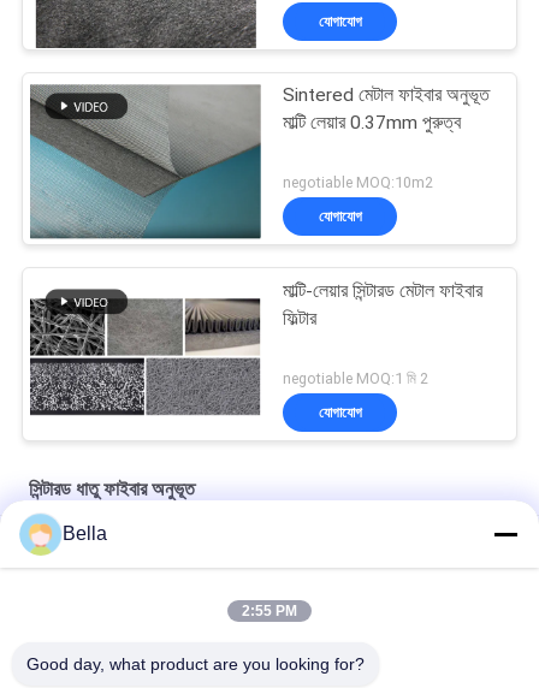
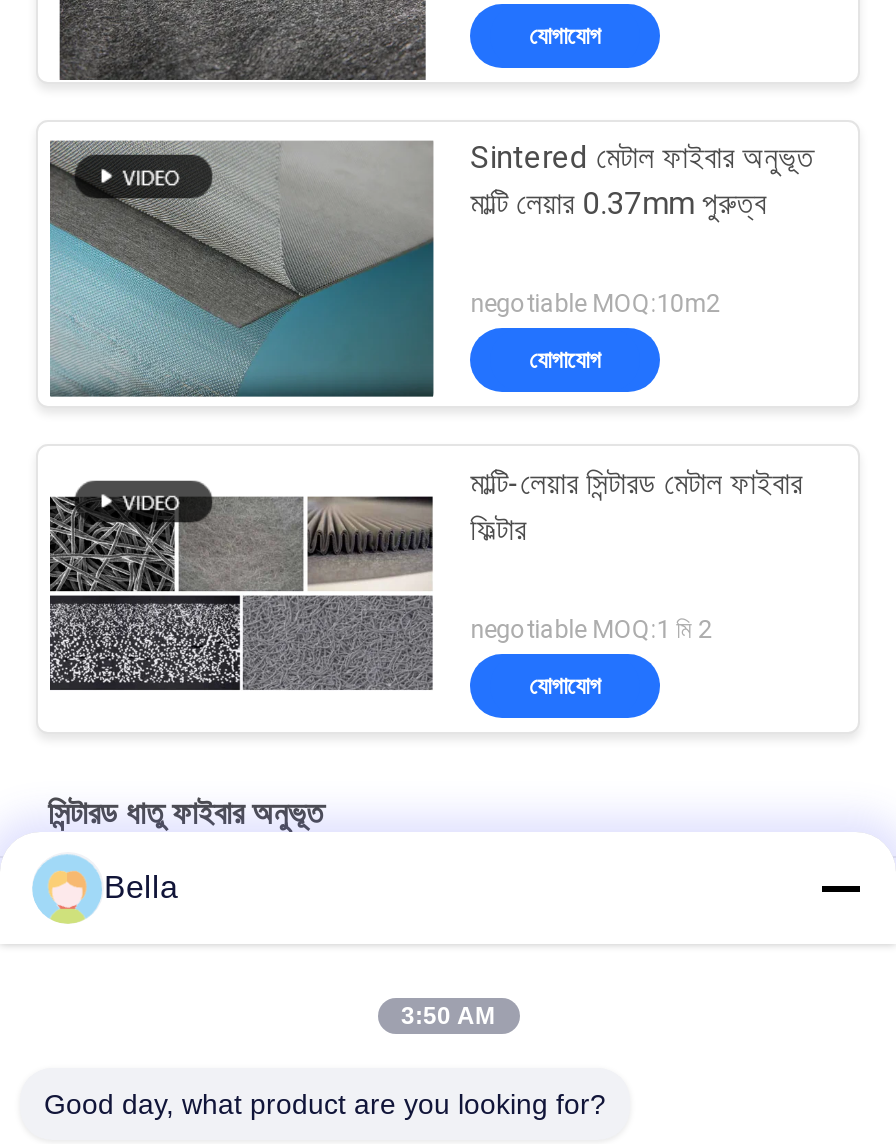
- 2:55 PM
+ 3:50 AM
